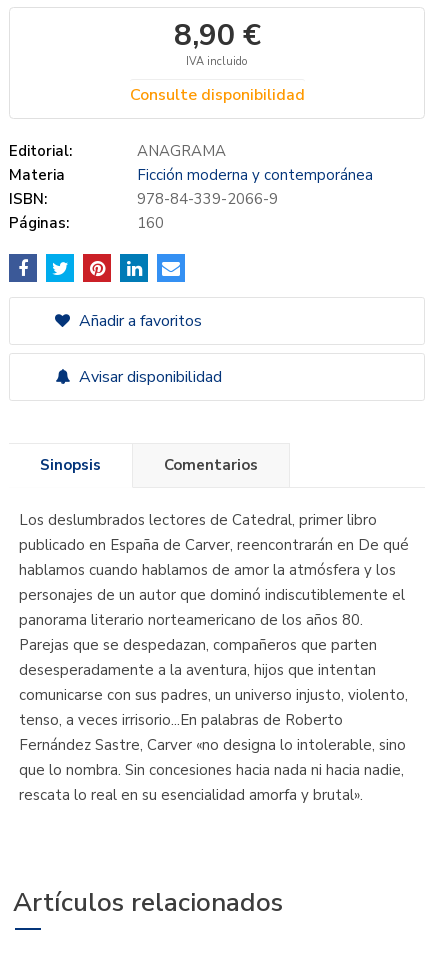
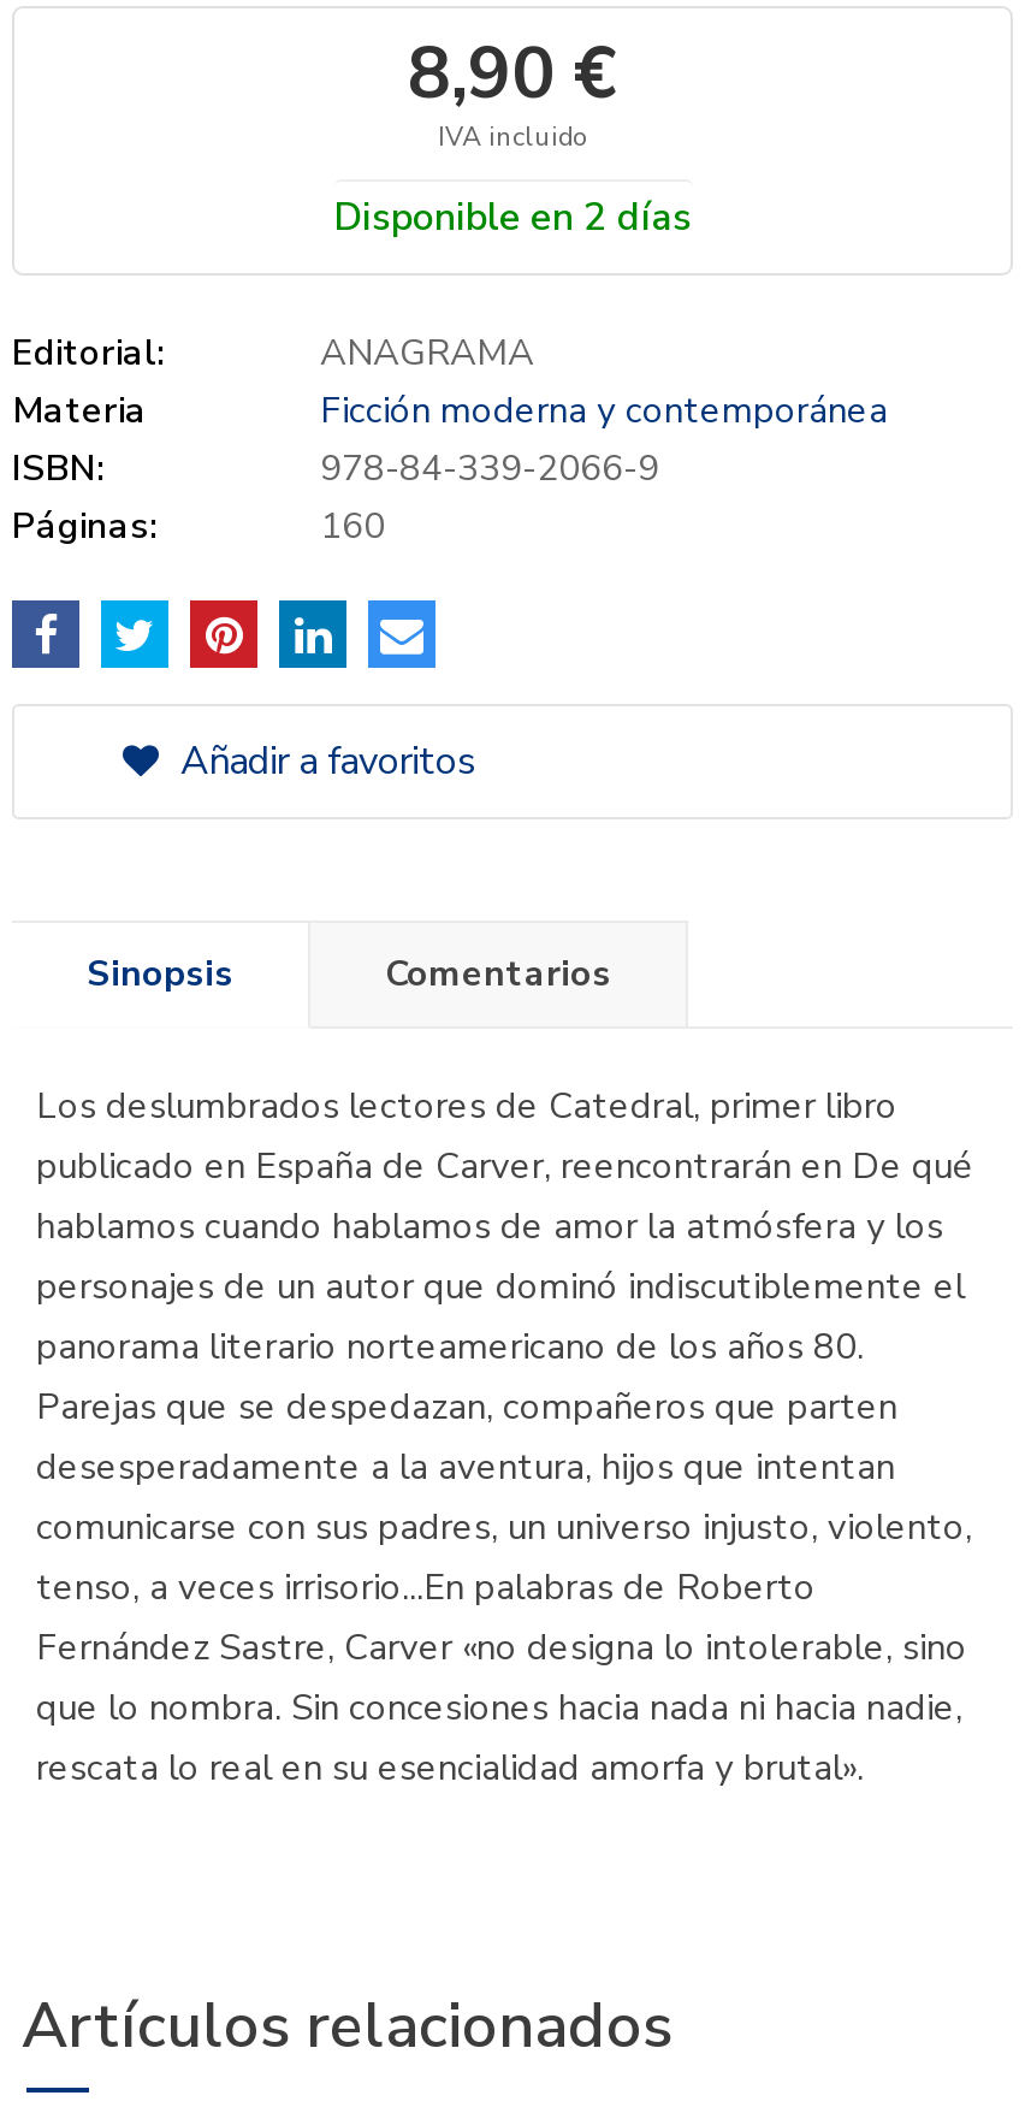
- Consulte disponibilidad
+ Disponible en 2 días

- Avisar disponibilidad
